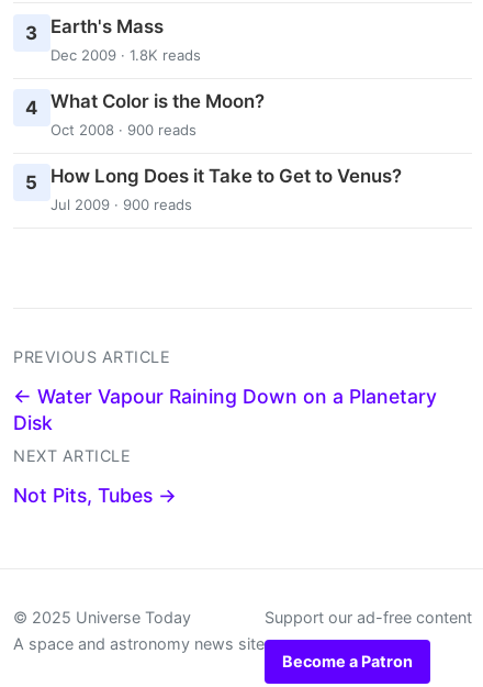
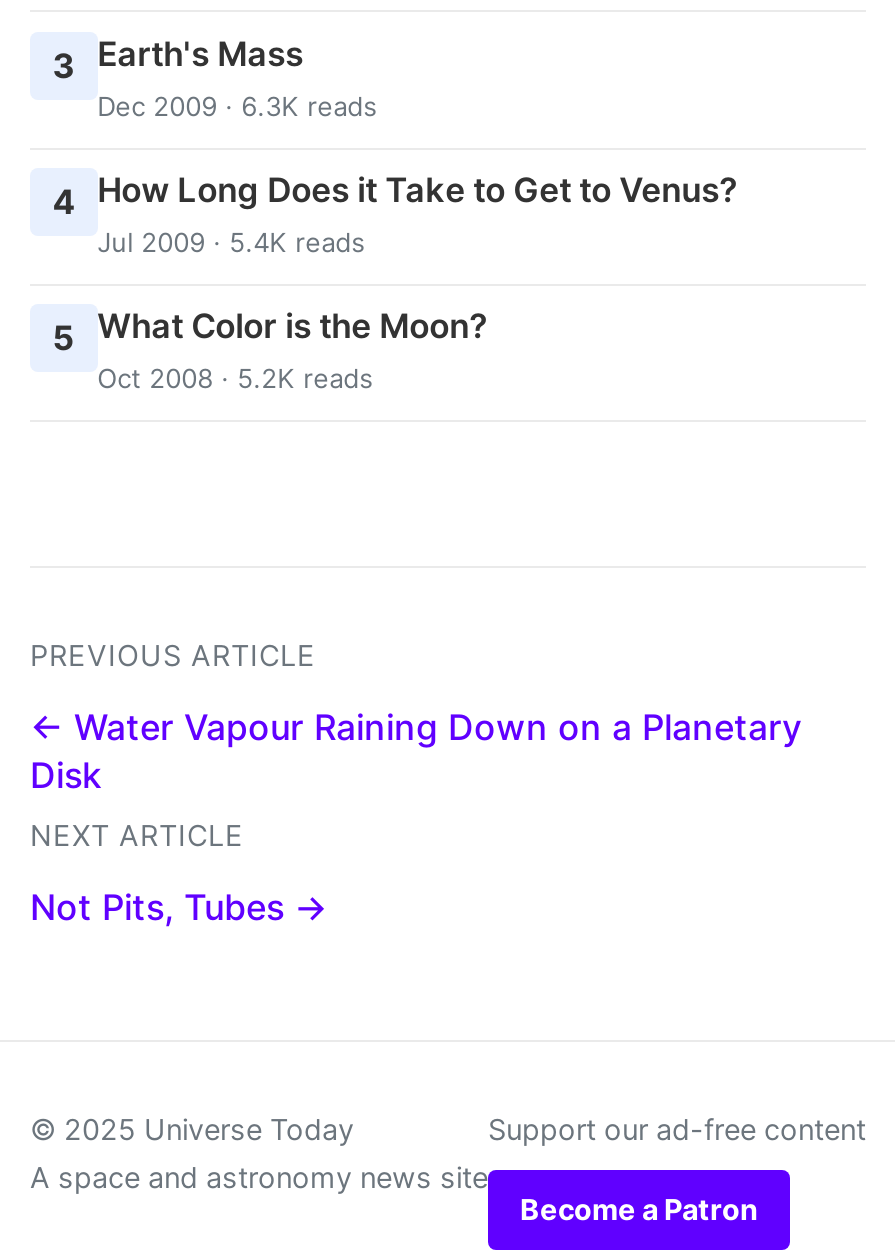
- Dec 2009 · 1.8K reads
+ Dec 2009 · 6.3K reads

- 4 What Color is the Moon?
- Oct 2008 · 900 reads
+ 4 How Long Does it Take to Get to Venus?
+ Jul 2009 · 5.4K reads

- 5 How Long Does it Take to Get to Venus?
- Jul 2009 · 900 reads
+ 5 What Color is the Moon?
+ Oct 2008 · 5.2K reads
